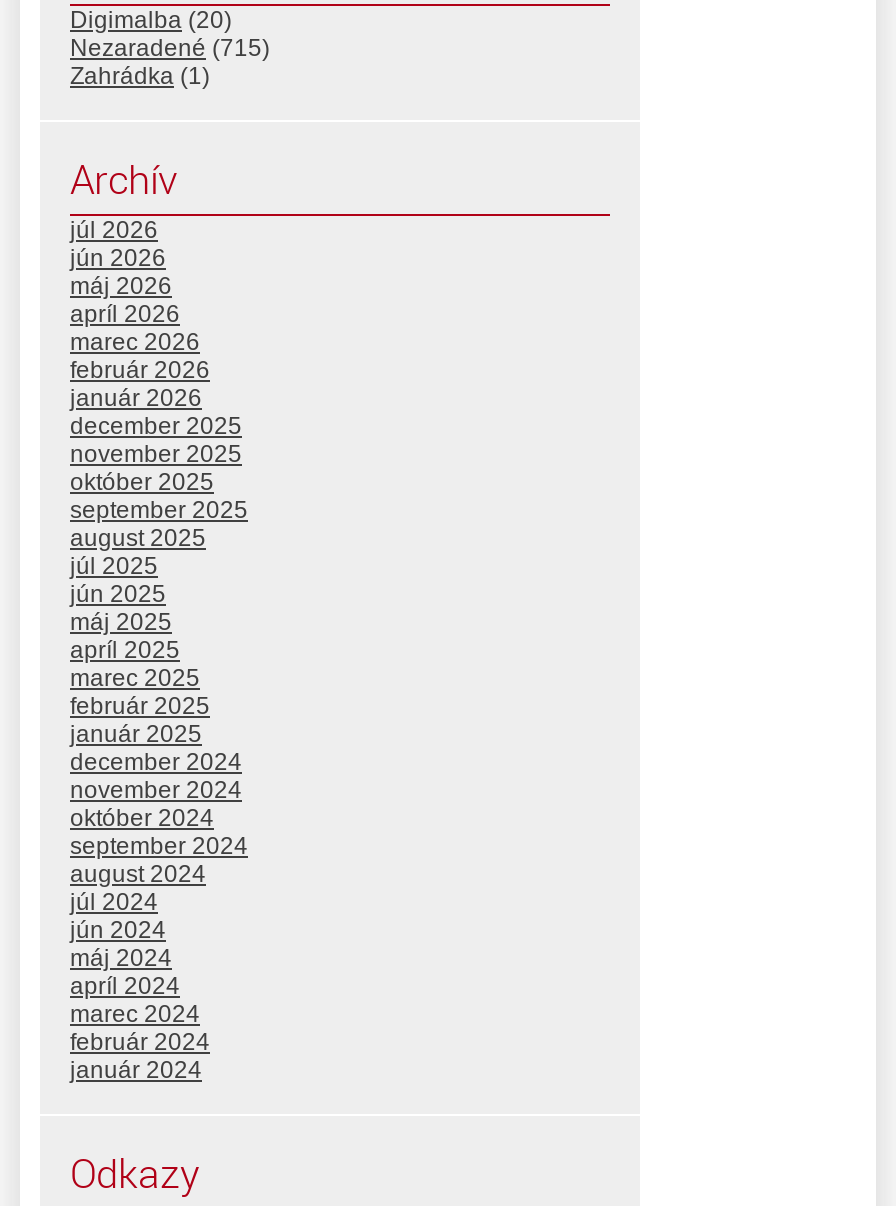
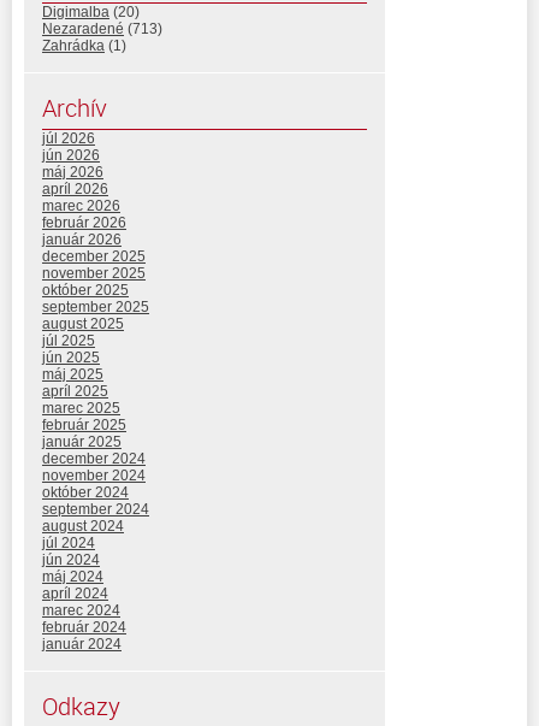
- Nezaradené (715)
+ Nezaradené (713)
